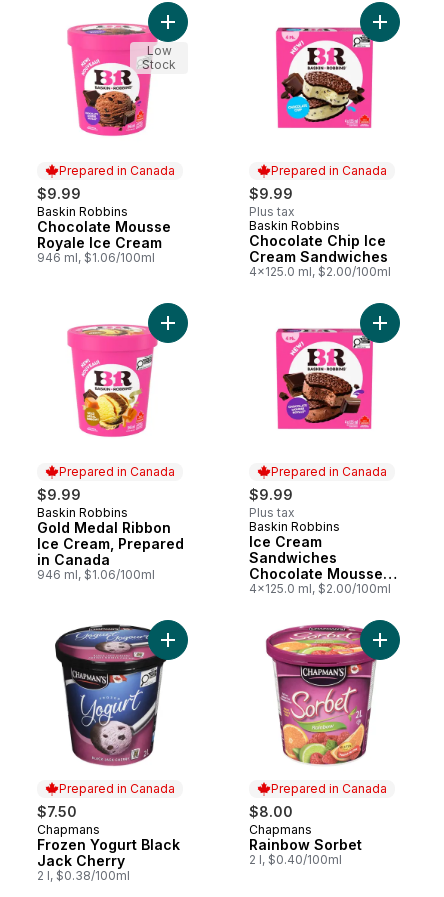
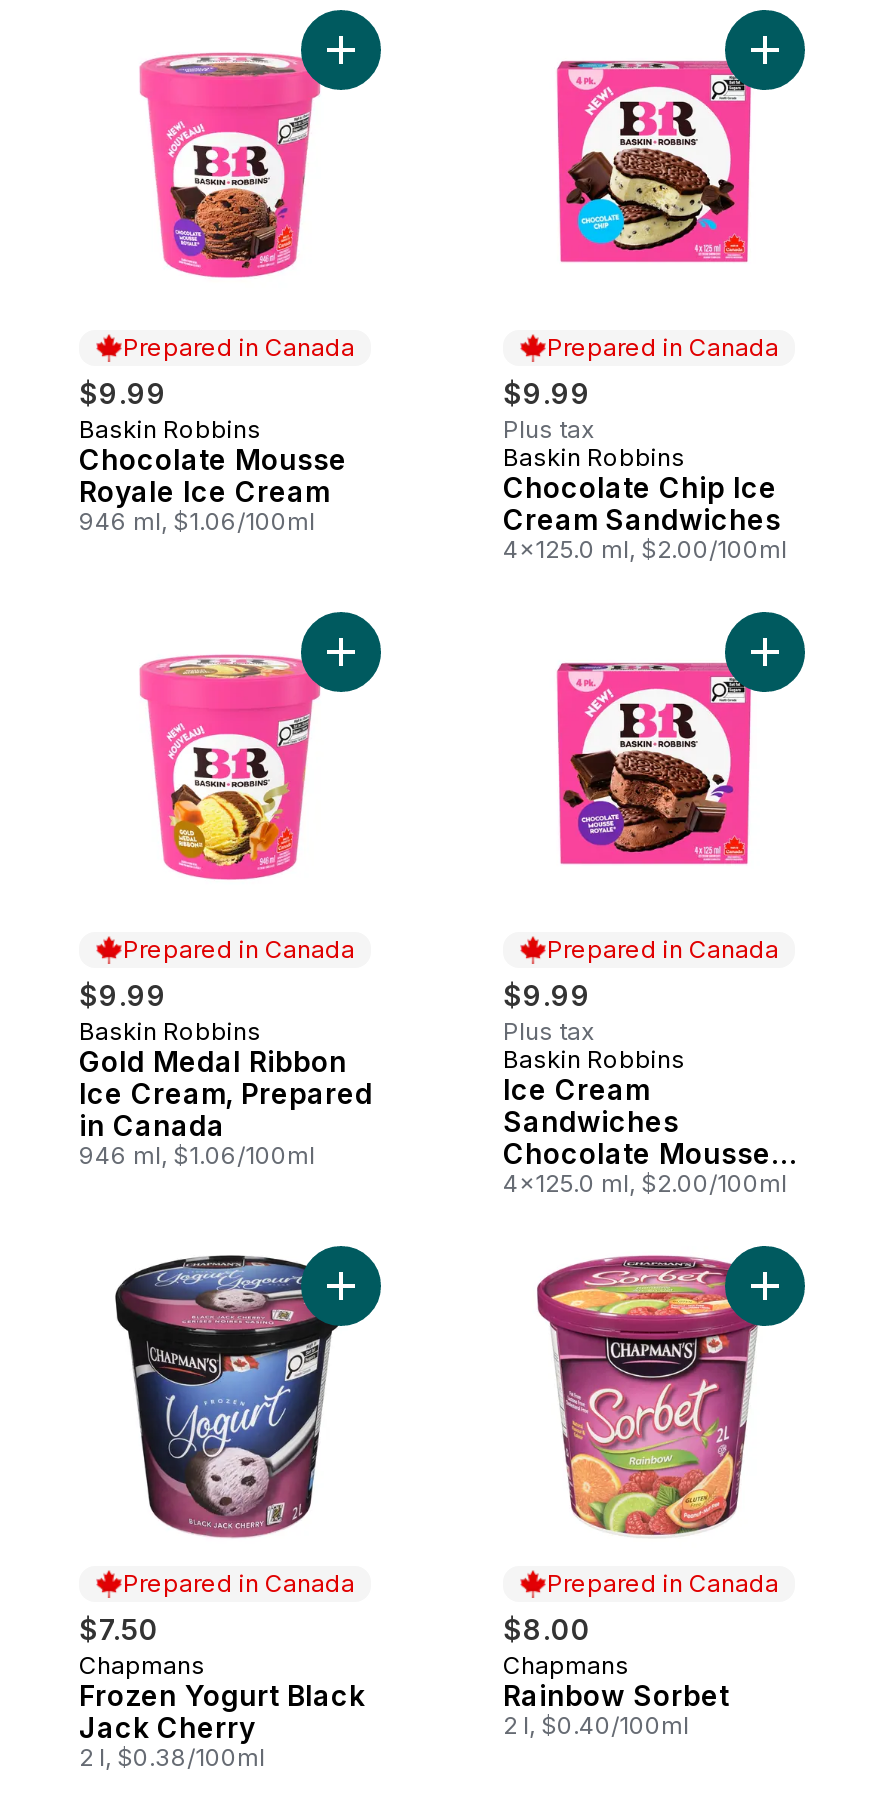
- Low
- Stock
